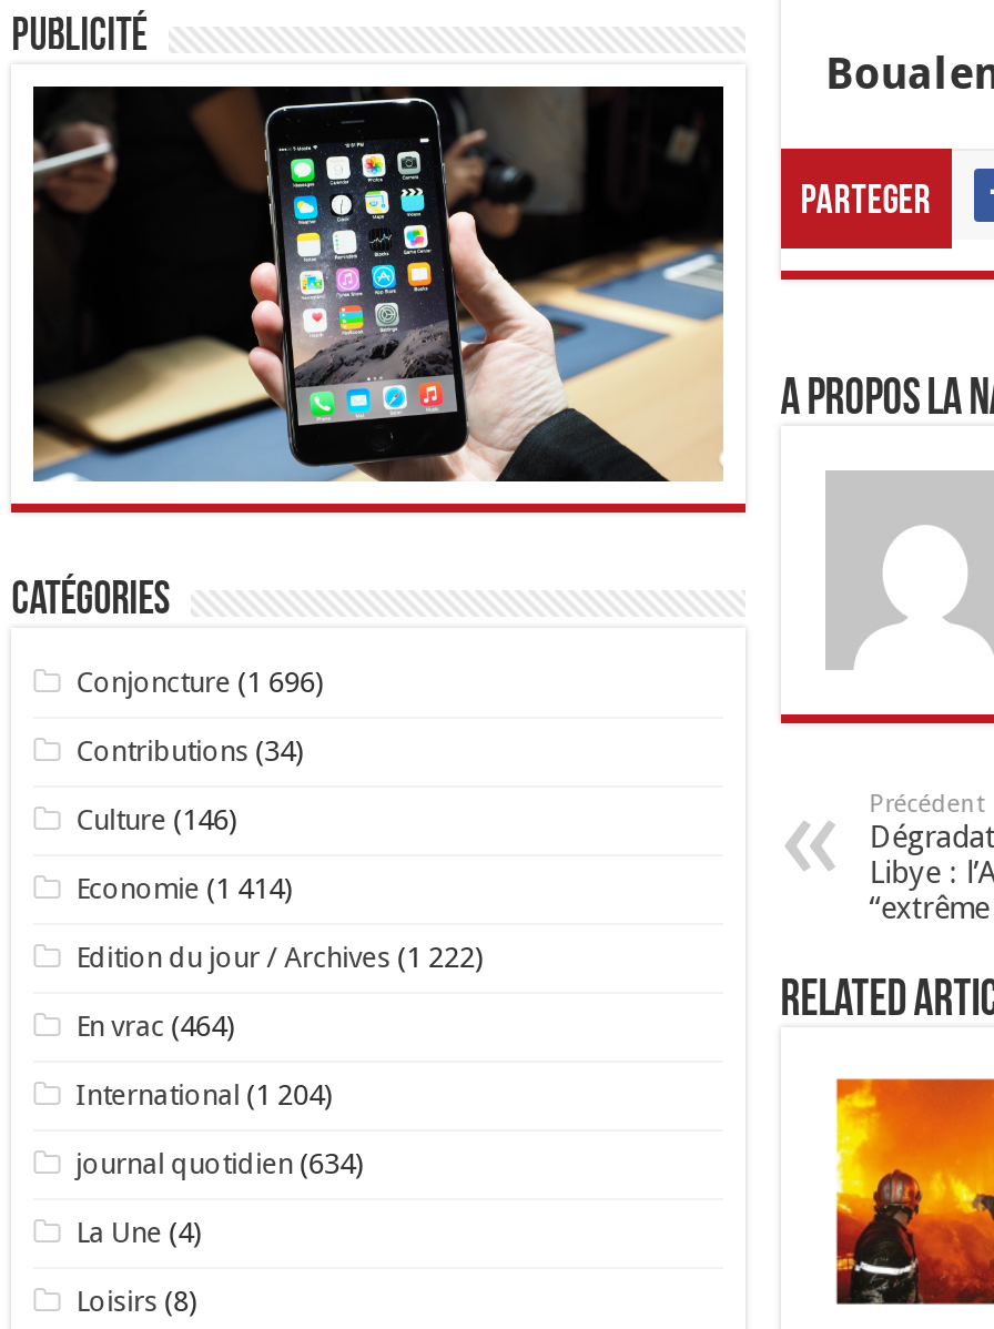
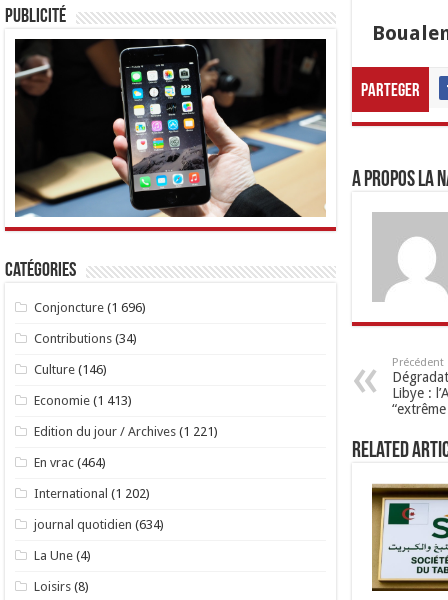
- Economie (1 414)
+ Economie (1 413)

- Edition du jour / Archives (1 222)
+ Edition du jour / Archives (1 221)

- International (1 204)
+ International (1 202)

- [image]
+ [image]
